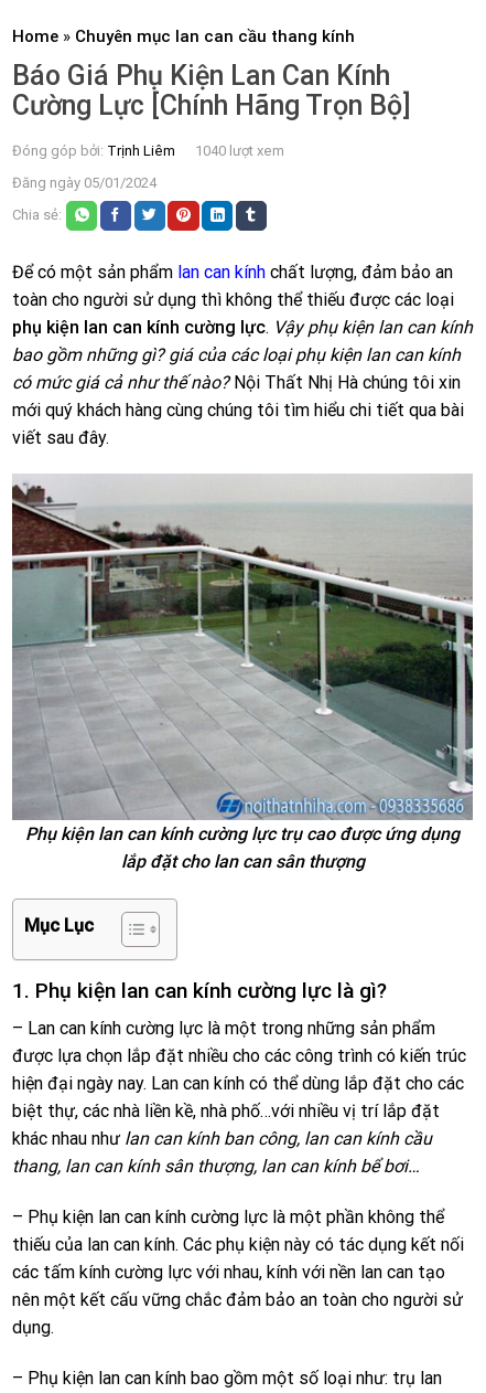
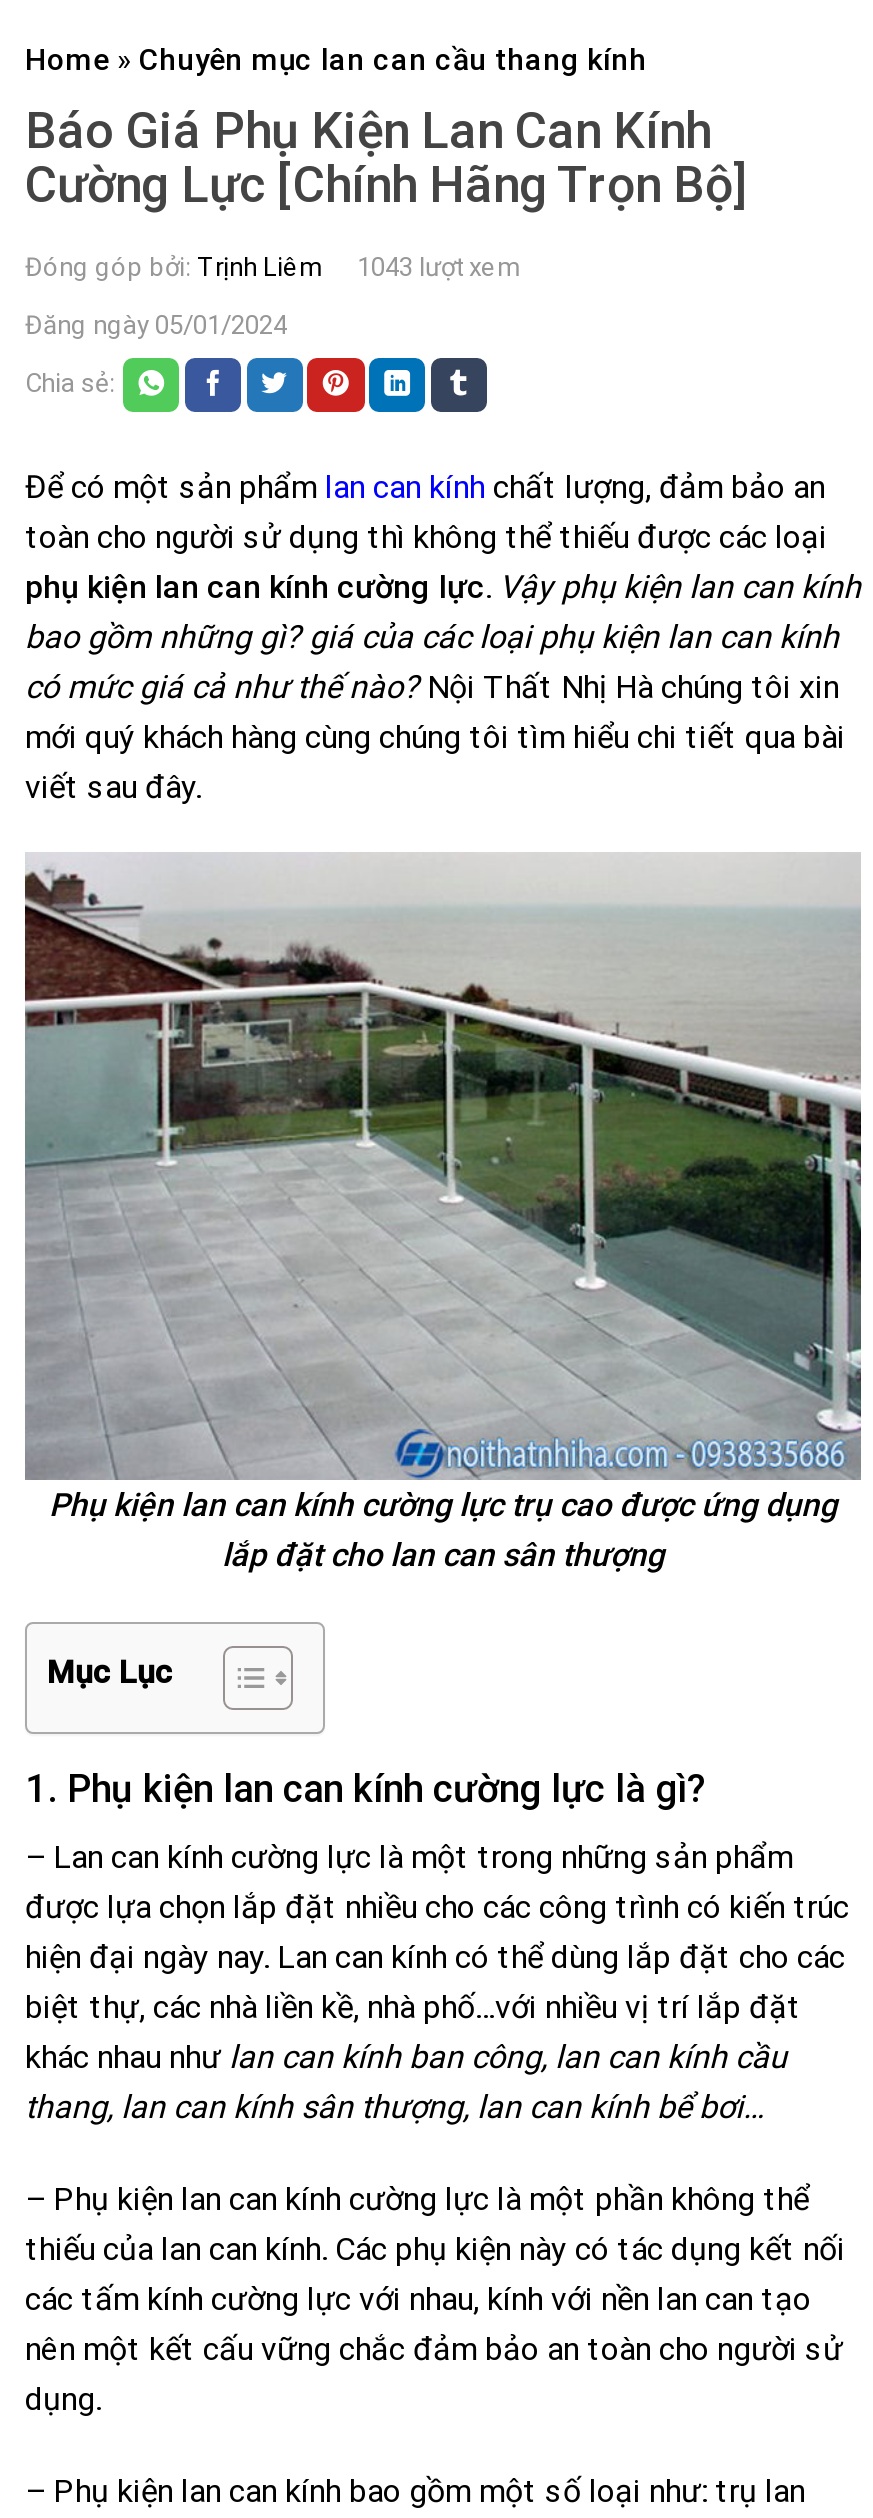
- Đóng góp bởi: Trịnh Liêm 1040 lượt xem
+ Đóng góp bởi: Trịnh Liêm 1043 lượt xem
